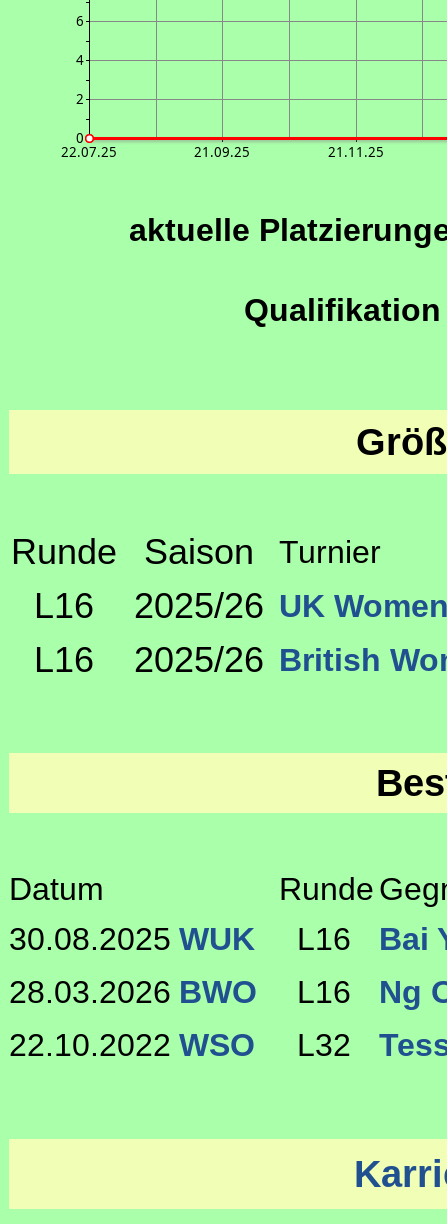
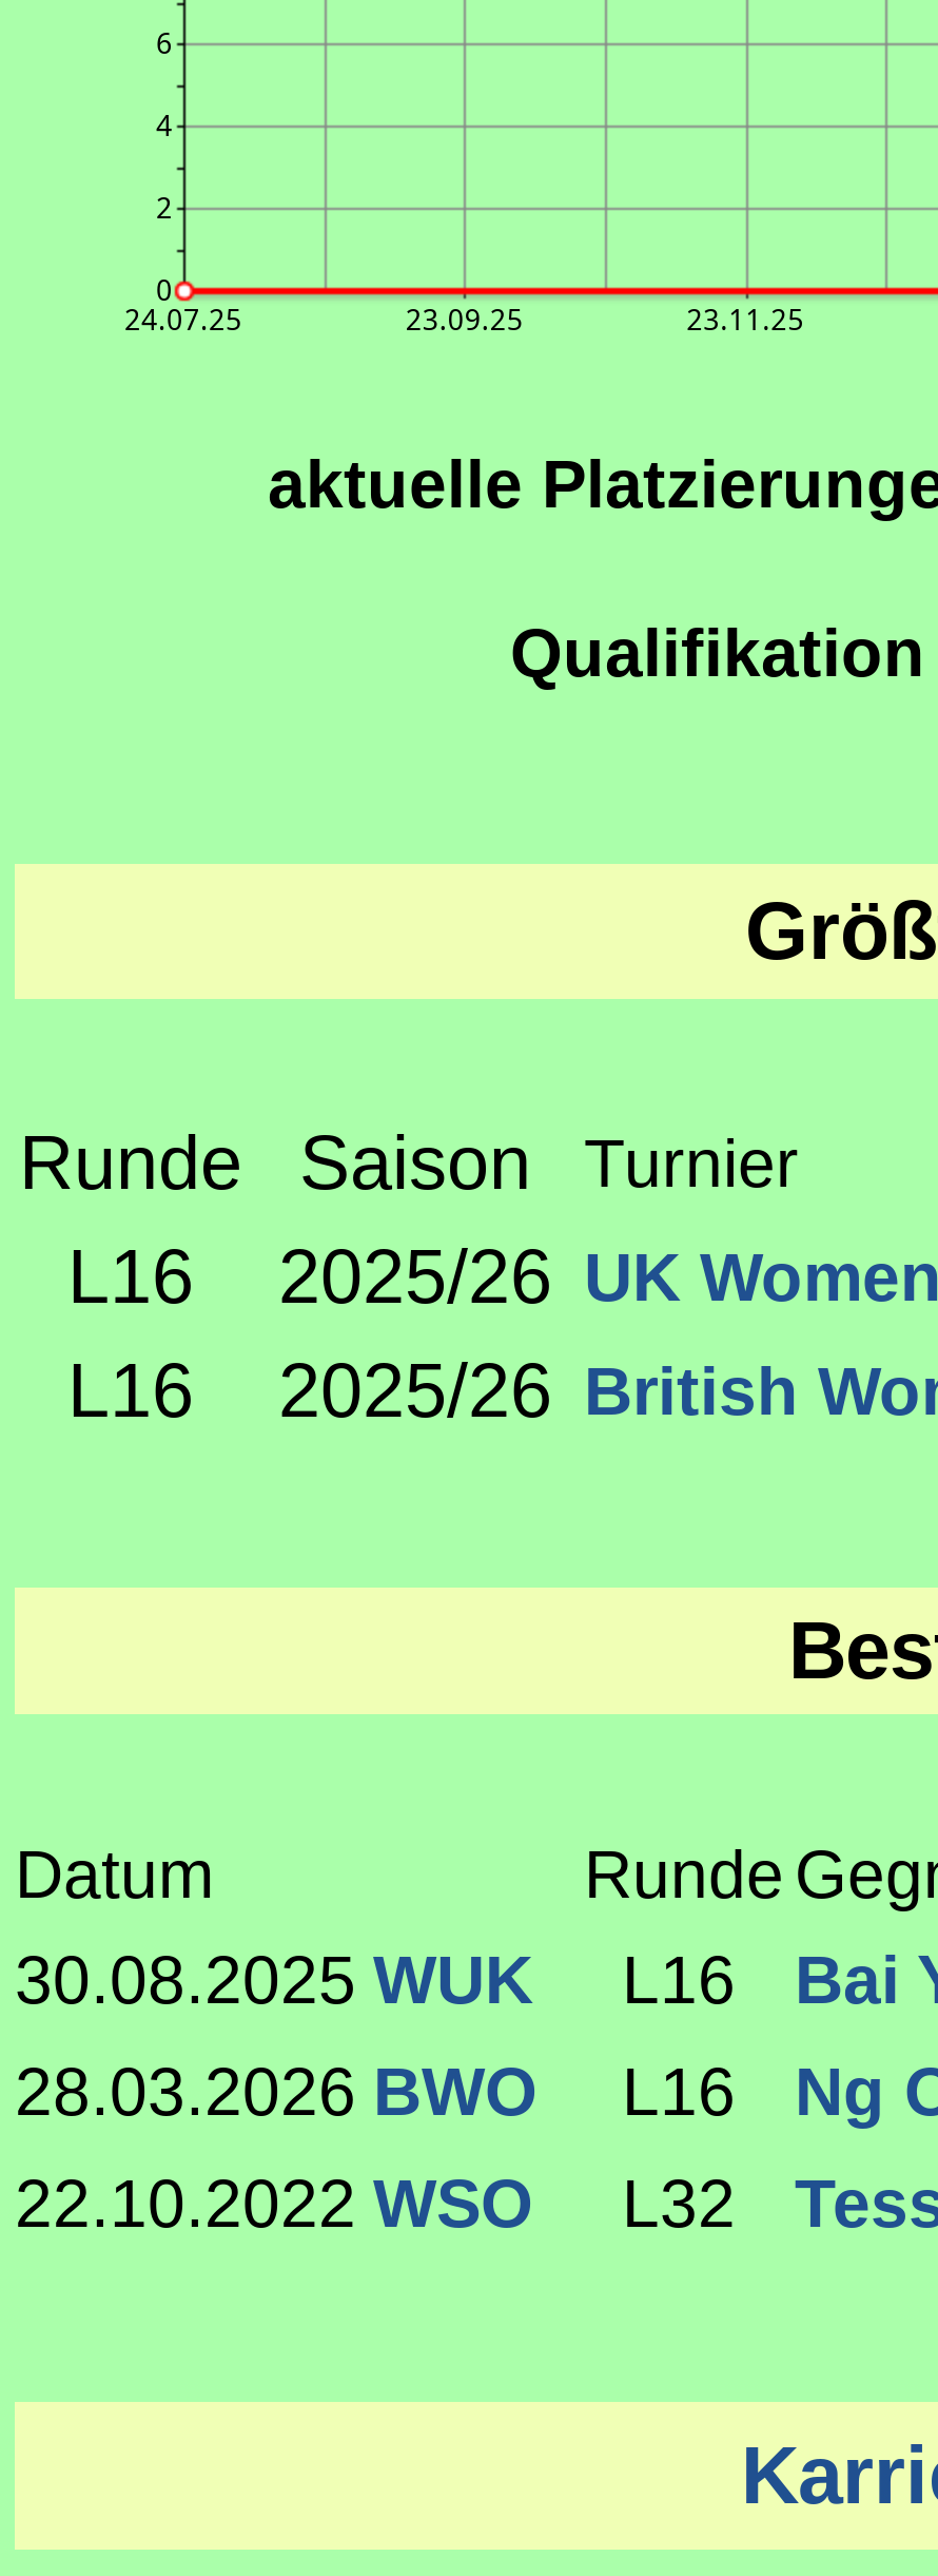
- 22.07.25
+ 24.07.25

- 21.09.25
+ 23.09.25

- 21.11.25
+ 23.11.25
